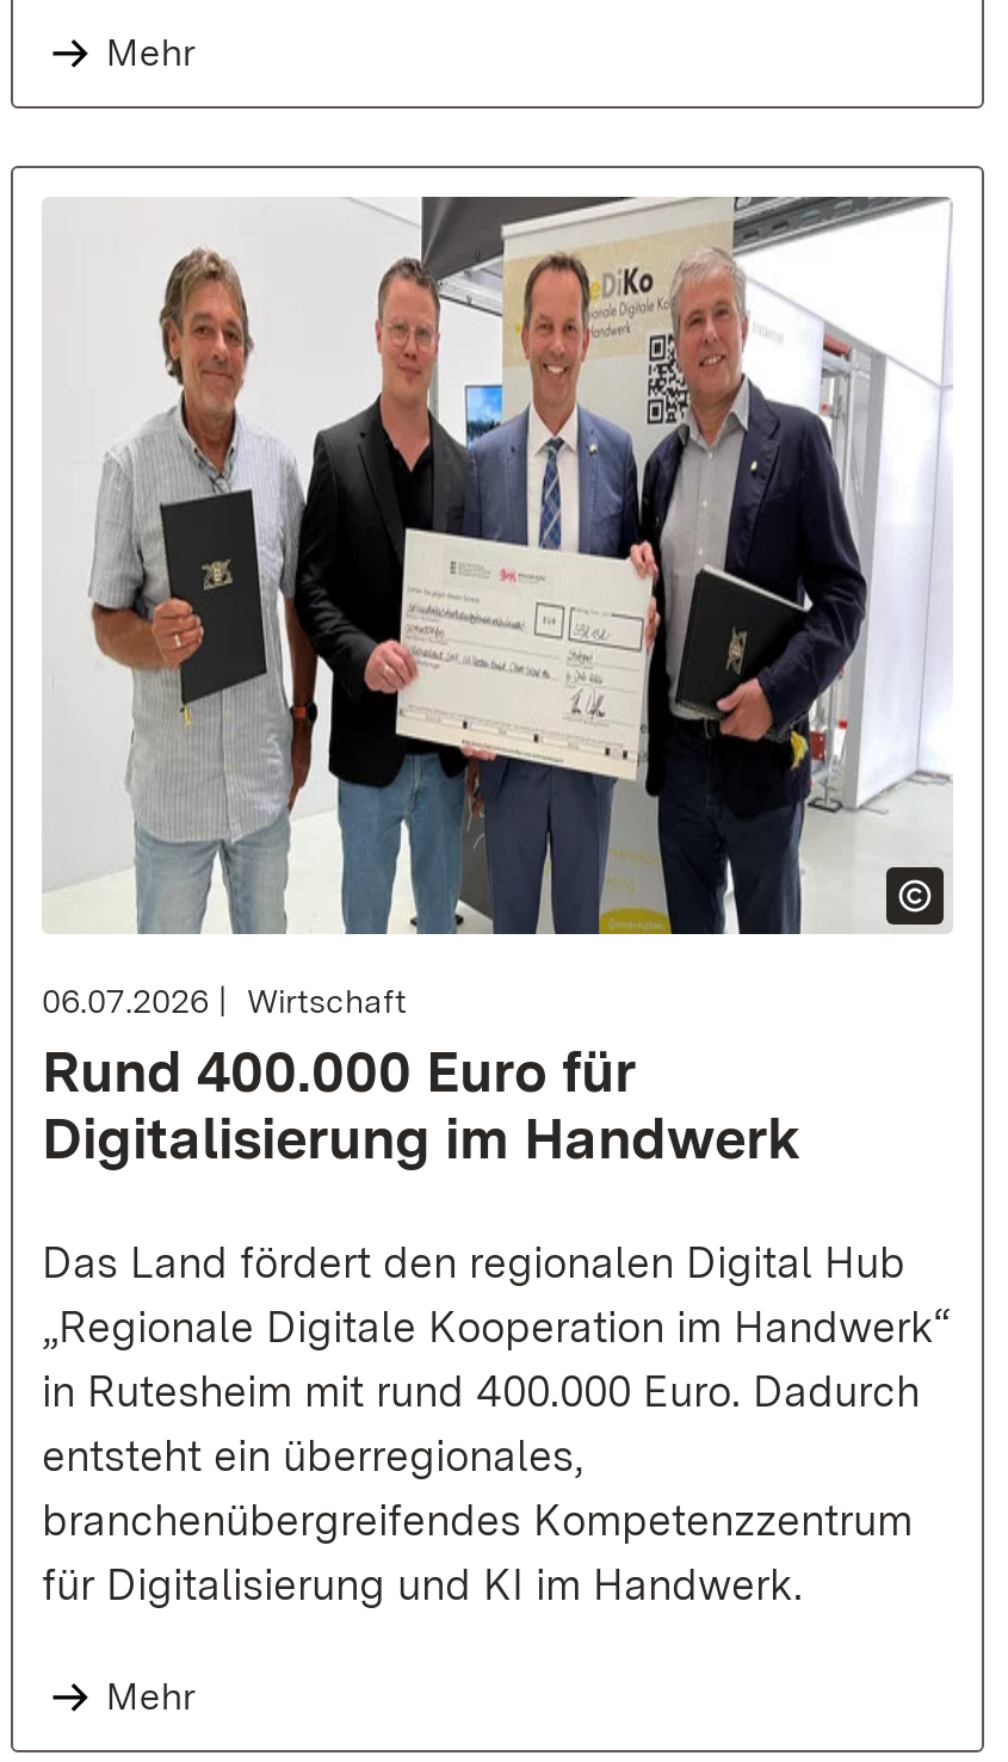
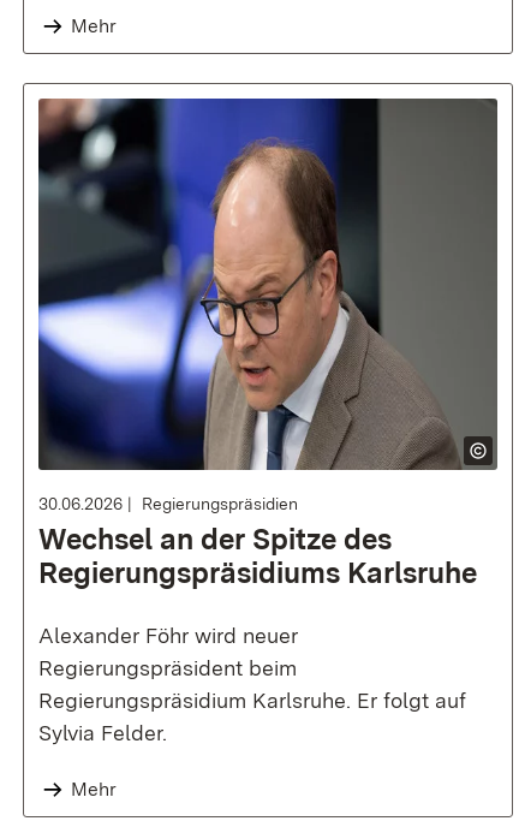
- [image]
- 06.07.2026
- Wirtschaft
- Rund 400.000 Euro für
- Digitalisierung im Handwerk
+ [image]
+ 30.06.2026
+ Regierungspräsidien
+ Wechsel an der Spitze des
+ Regierungspräsidiums Karlsruhe

- Das Land fördert den regionalen Digital Hub
- „Regionale Digitale Kooperation im Handwerk“
- in Rutesheim mit rund 400.000 Euro. Dadurch
- entsteht ein überregionales,
- branchenübergreifendes Kompetenzzentrum
- für Digitalisierung und KI im Handwerk.
+ Alexander Föhr wird neuer
+ Regierungspräsident beim
+ Regierungspräsidium Karlsruhe. Er folgt auf
+ Sylvia Felder.
